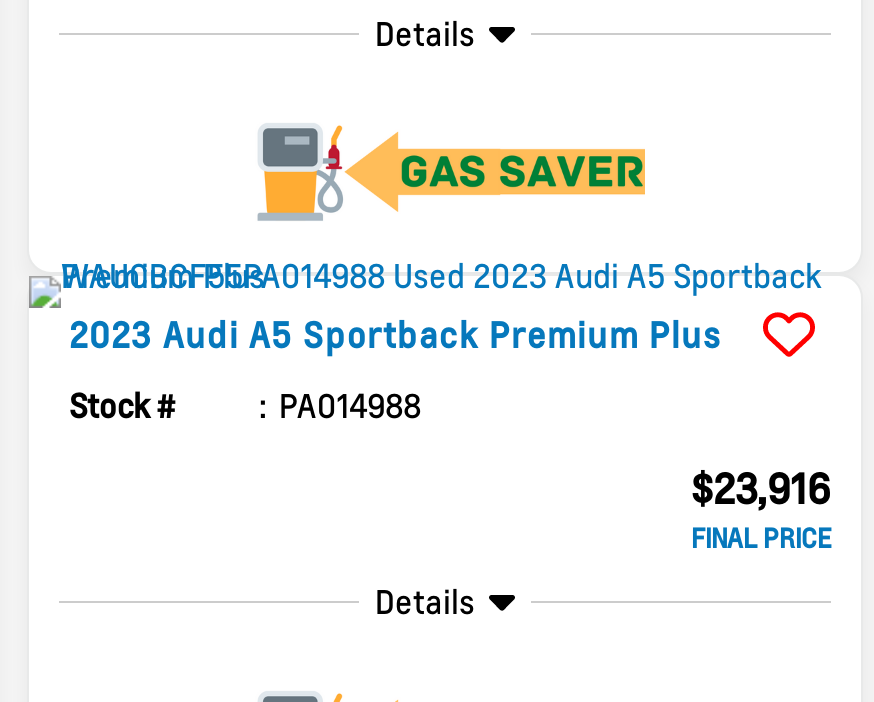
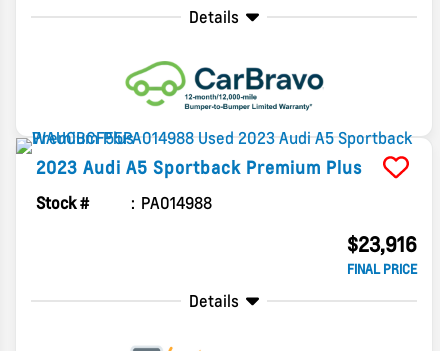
- [image]
+ [image]
